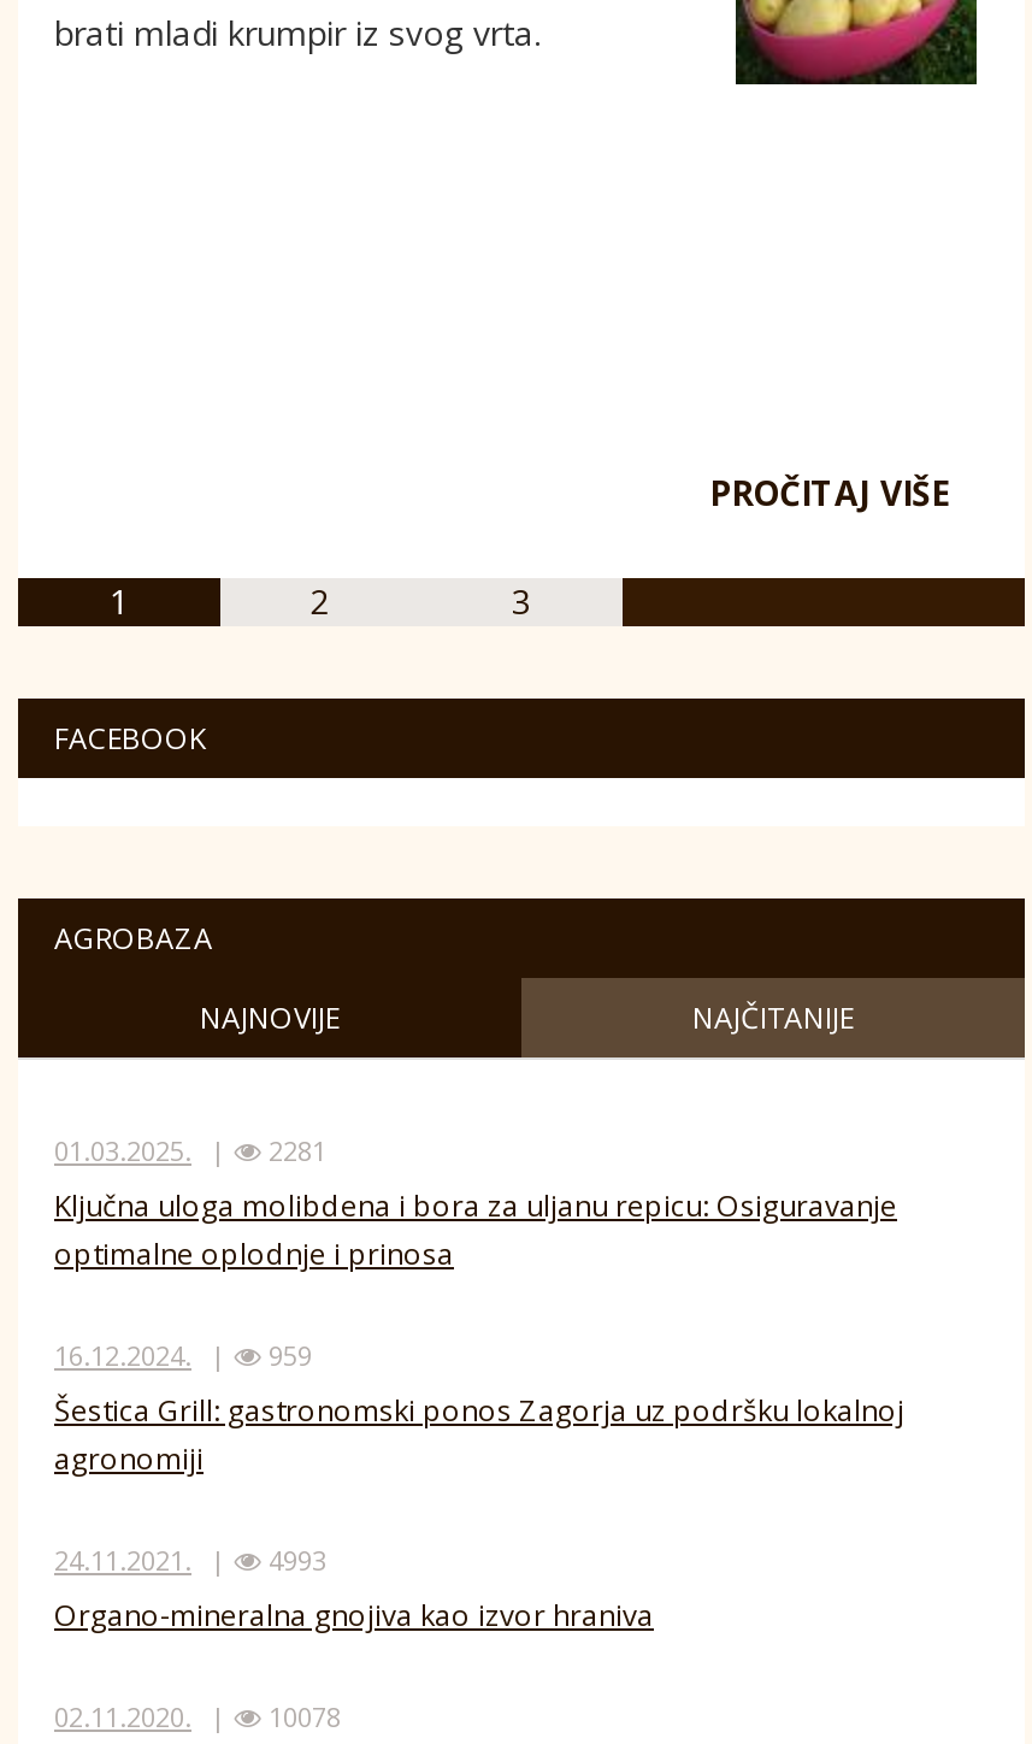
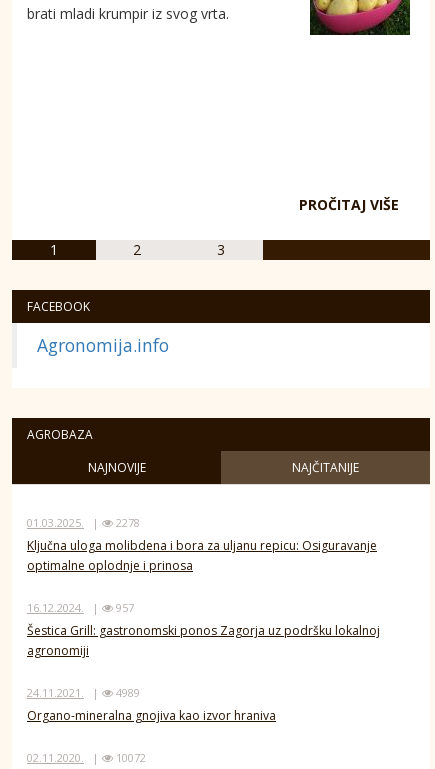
+ Agronomija.info

- 2281
+ 2278

- 959
+ 957

- 4993
+ 4989

- 10078
+ 10072
